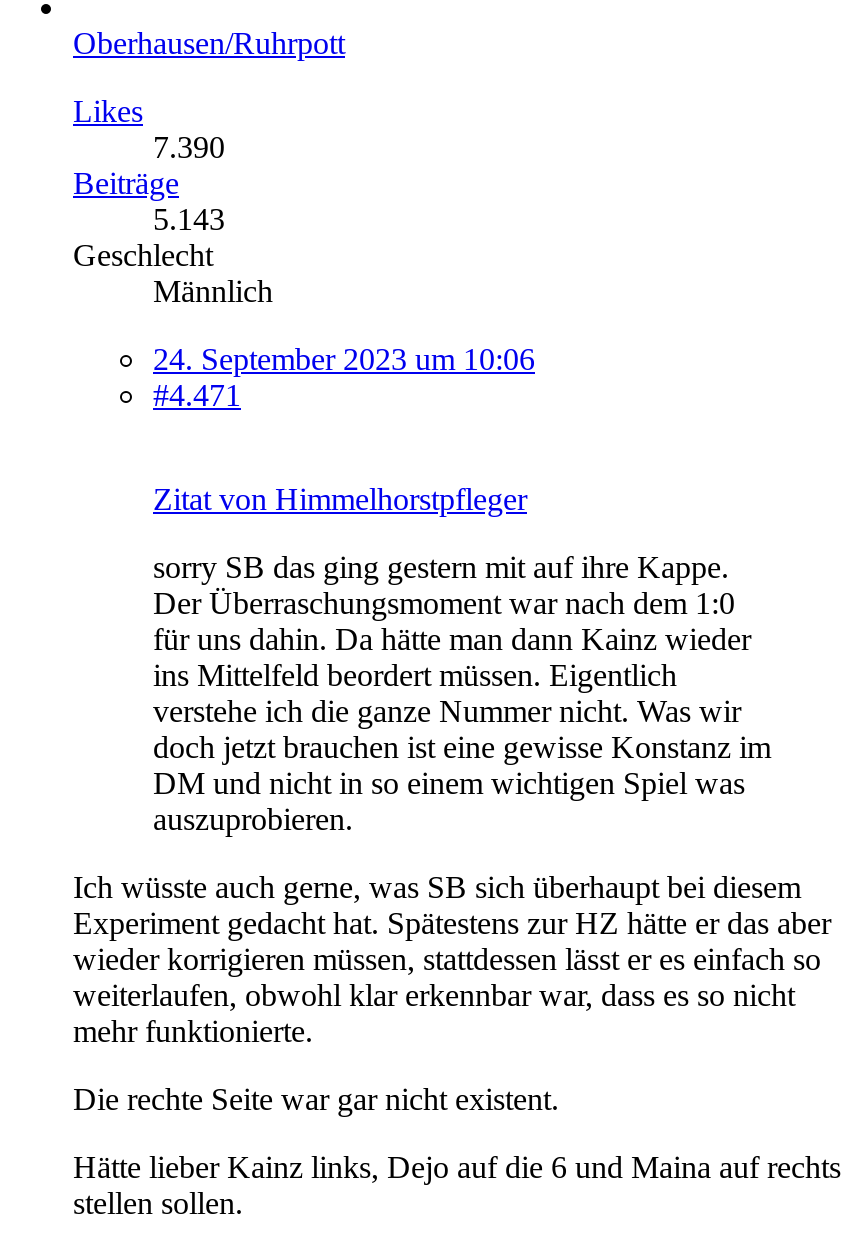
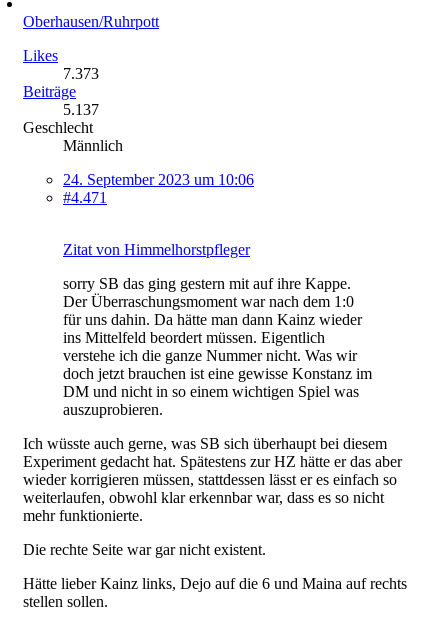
- 7.390
+ 7.373

- 5.143
+ 5.137
